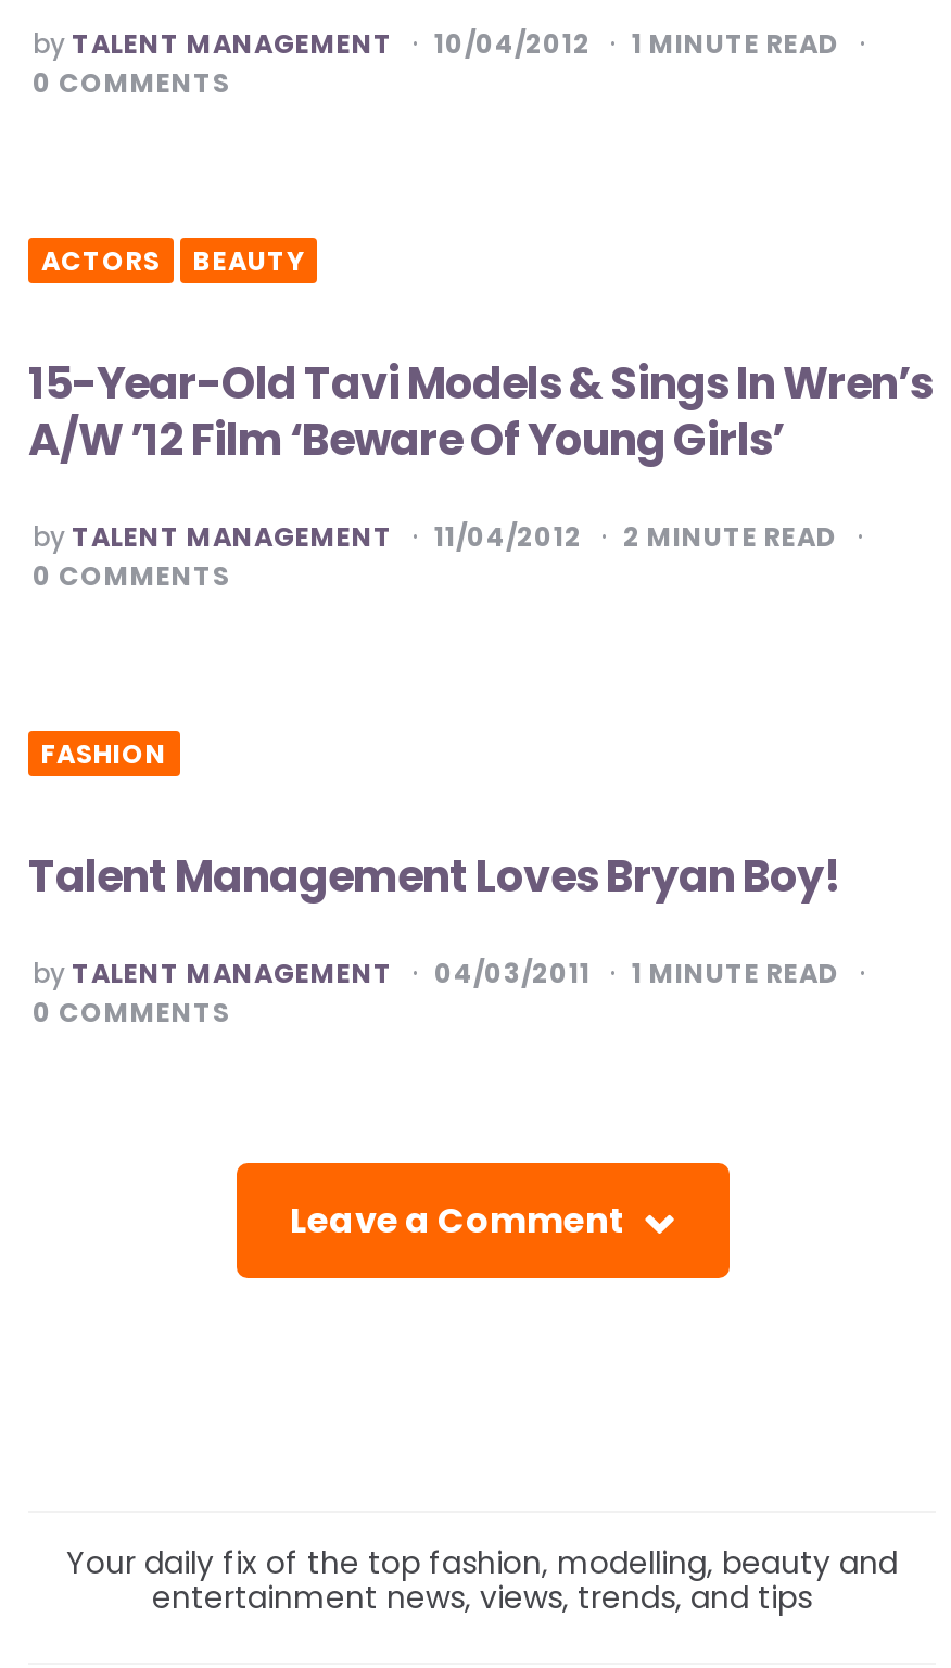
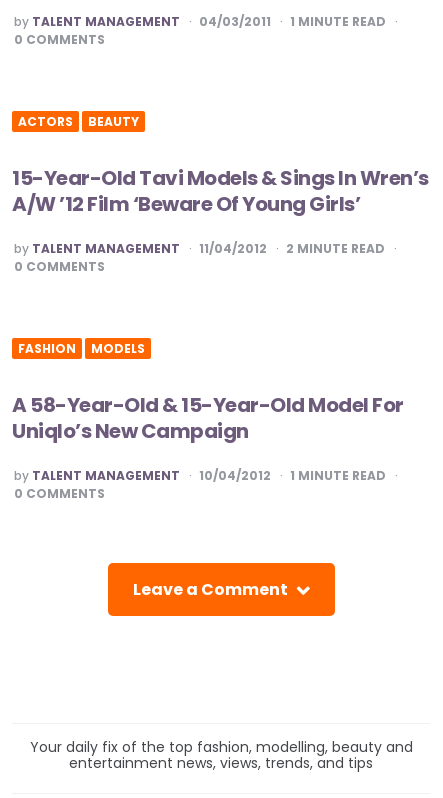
- 10/04/2012
+ 04/03/2011

- Talent Management Loves Bryan Boy!
+ MODELS
+ A 58-Year-Old & 15-Year-Old Model For
+ Uniqlo’s New Campaign

- 04/03/2011
+ 10/04/2012
